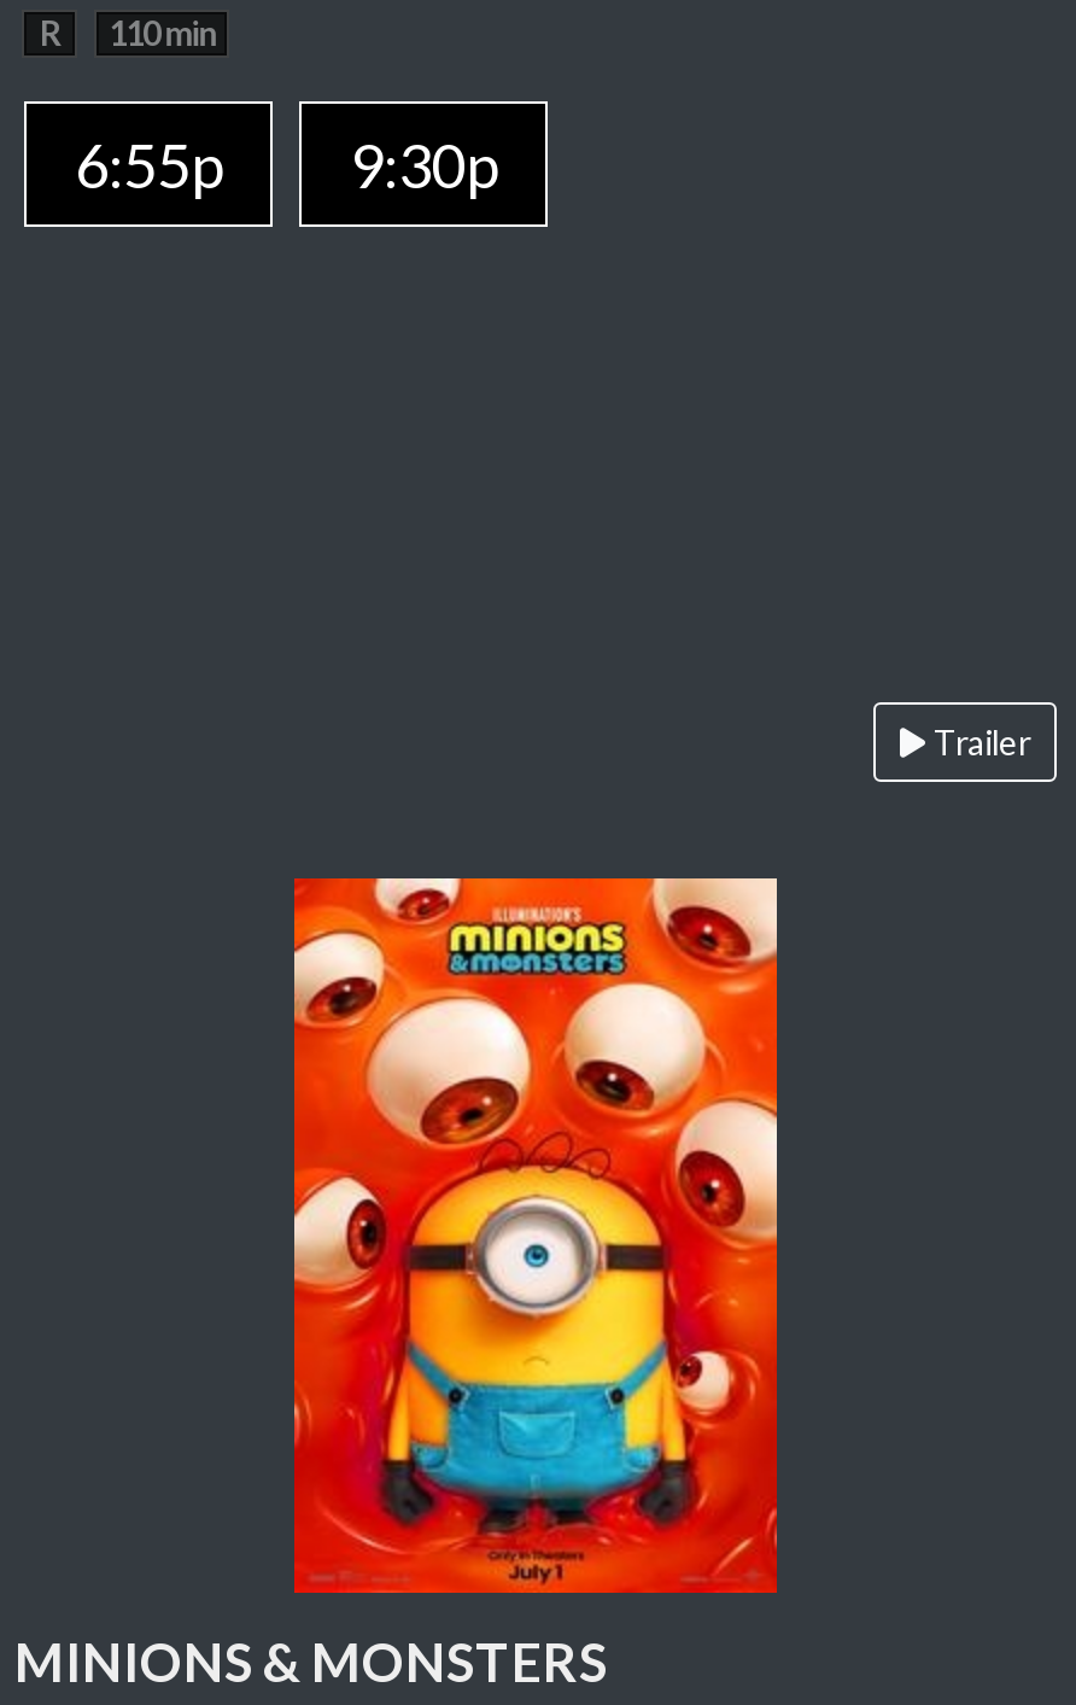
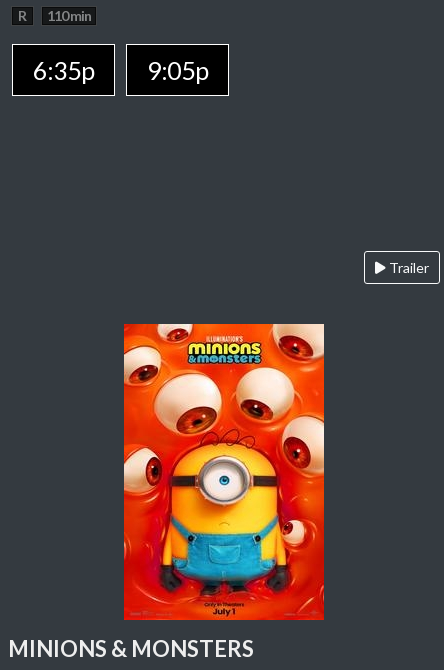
- 6:55p
- 9:30p
+ 6:35p
+ 9:05p
